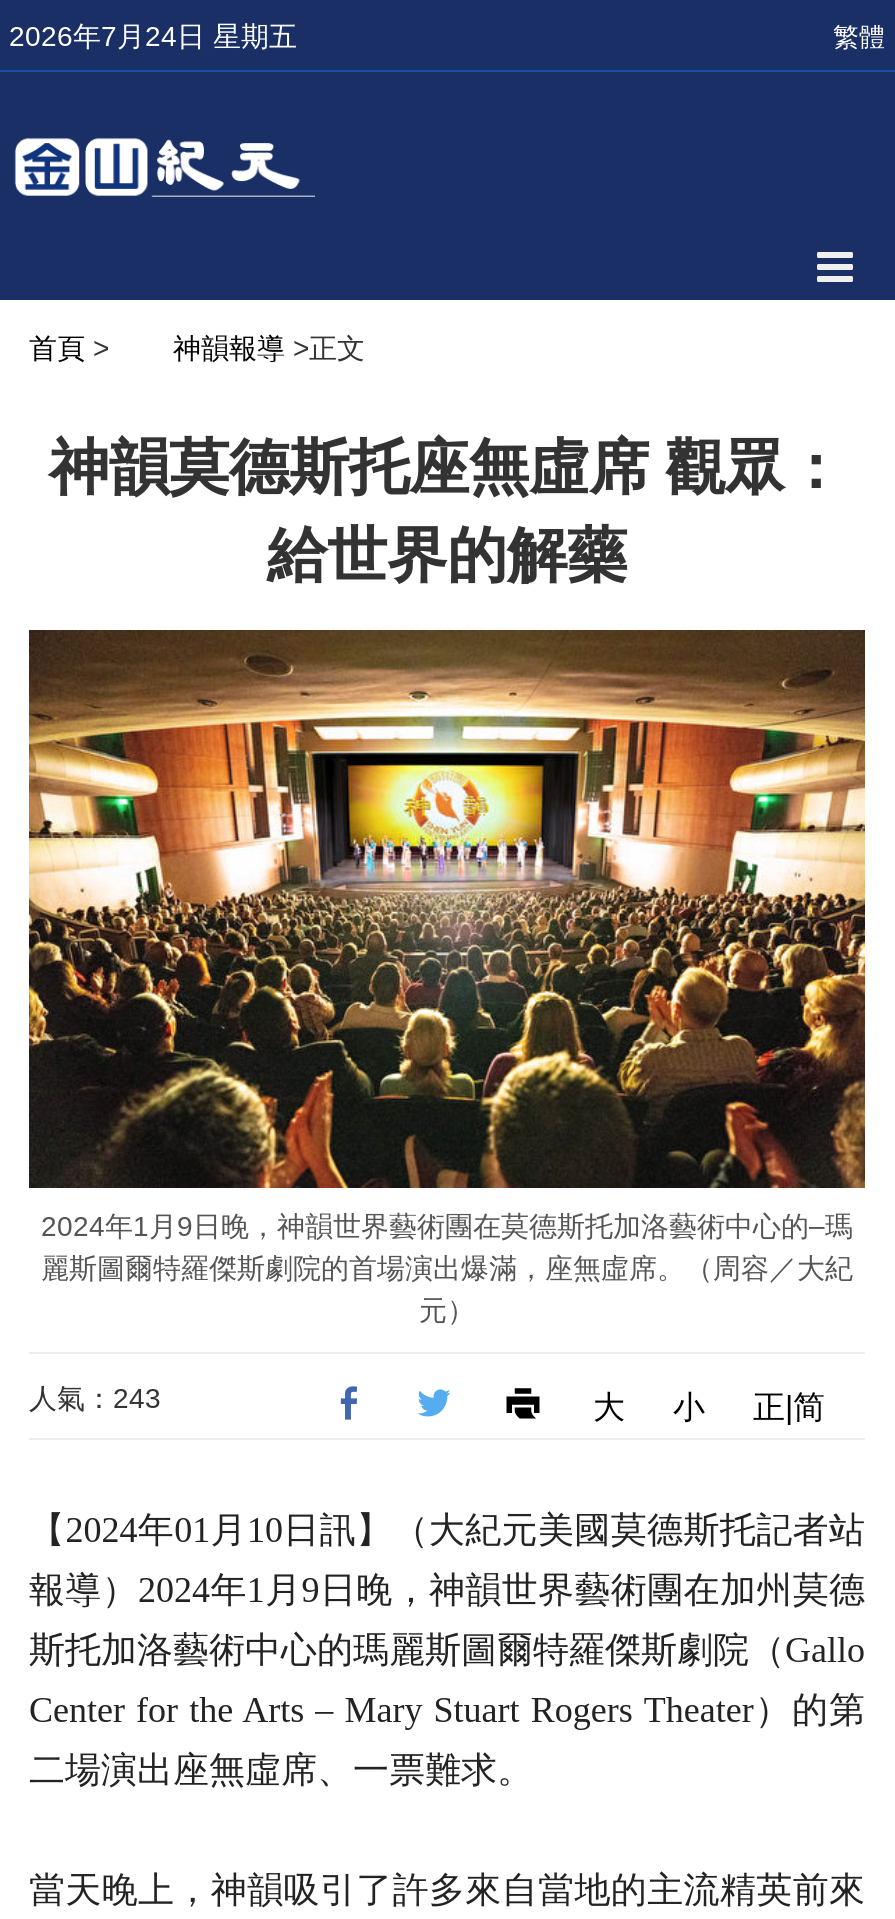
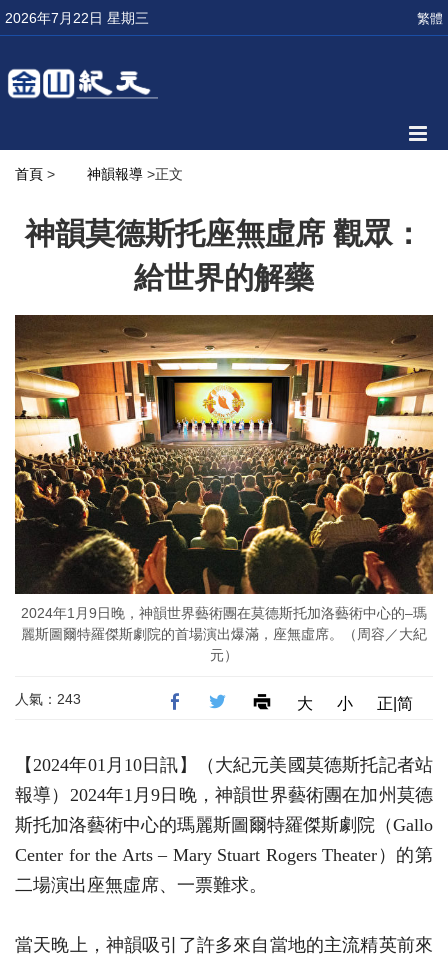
- 2026年7月24日 星期五
+ 2026年7月22日 星期三
